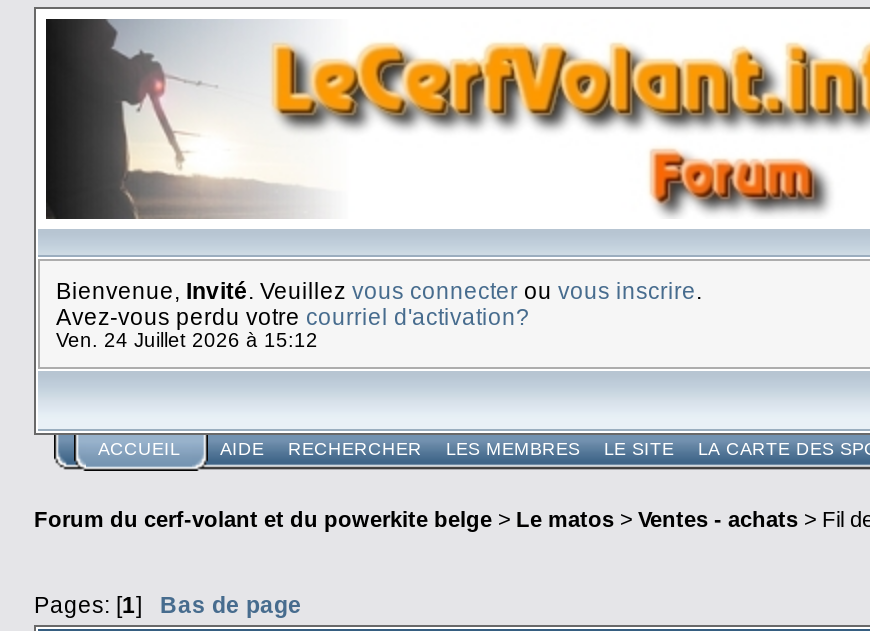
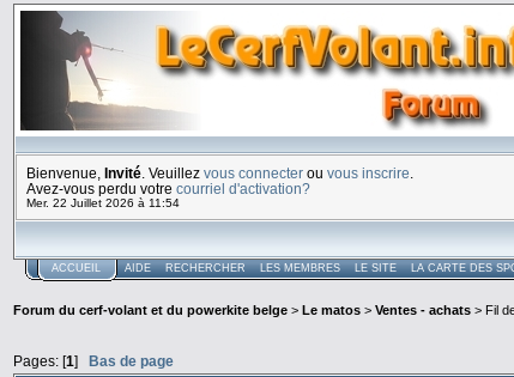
- Ven. 24 Juillet 2026 à 15:12
+ Mer. 22 Juillet 2026 à 11:54
